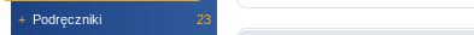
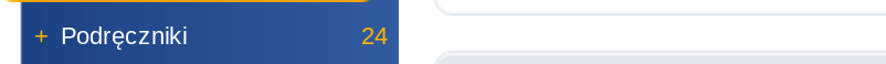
- 23
+ 24
